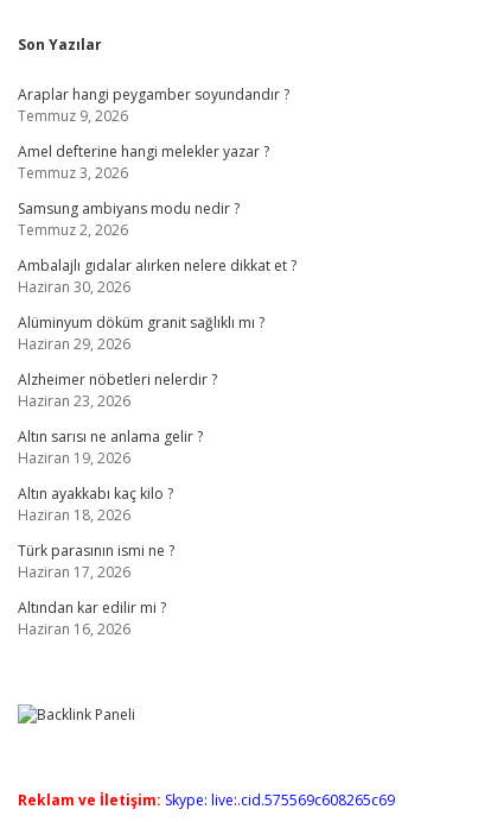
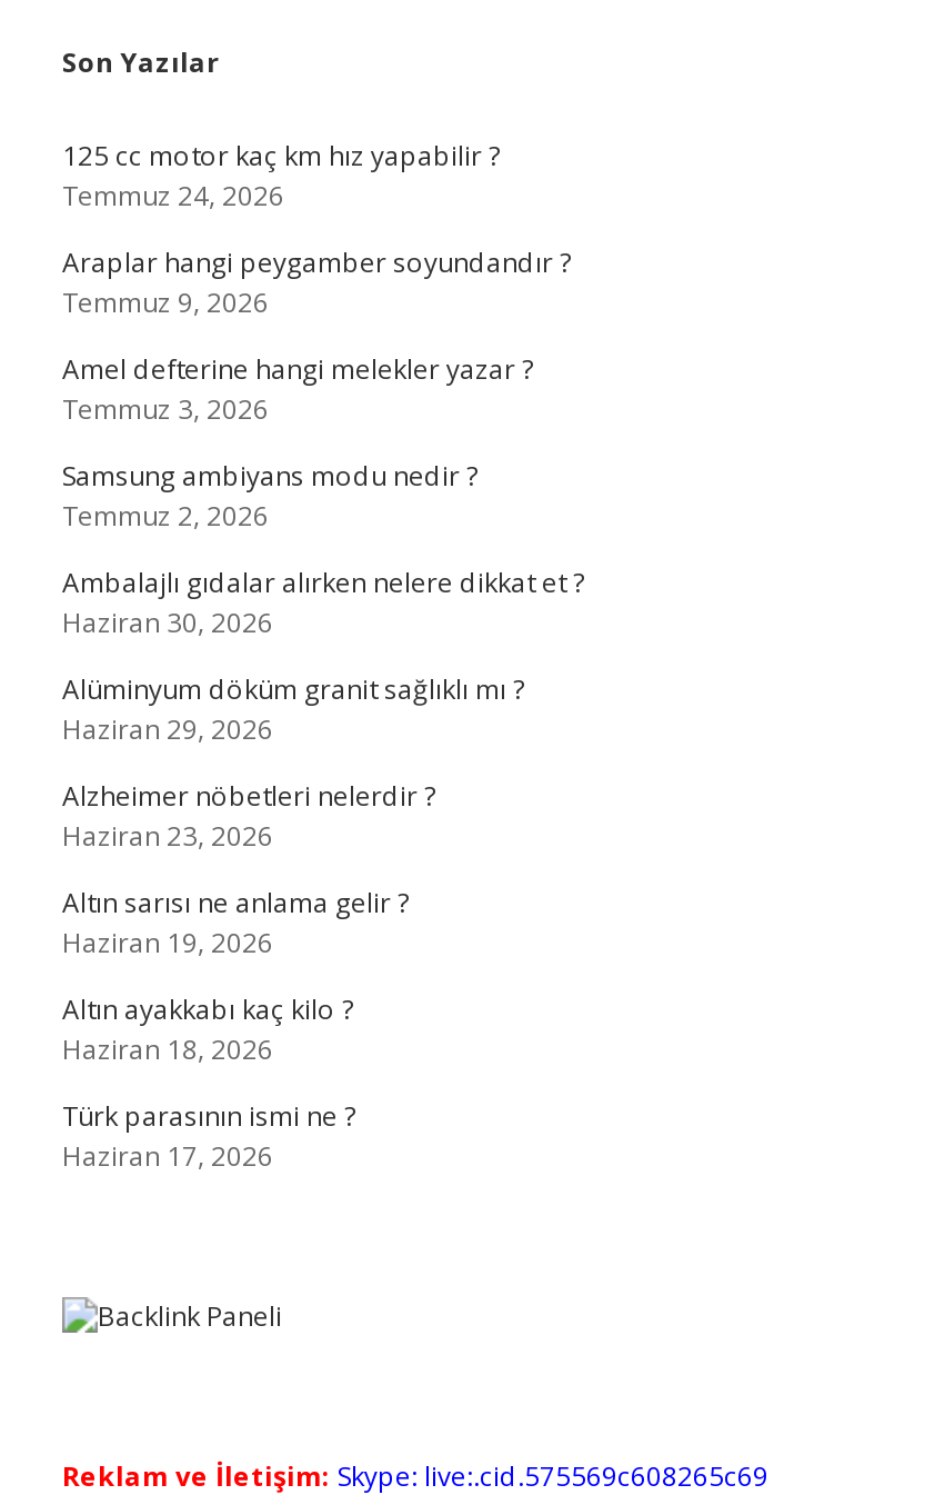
+ 125 cc motor kaç km hız yapabilir ?
+ Temmuz 24, 2026

moved down: Araplar hangi peygamber soyundandır ? | Temmuz 9, 2026 | Amel defterine hangi melekler yazar ? | ... | Türk parasının ismi ne ? | Haziran 17, 2026

- Altından kar edilir mi ?
- Haziran 16, 2026
